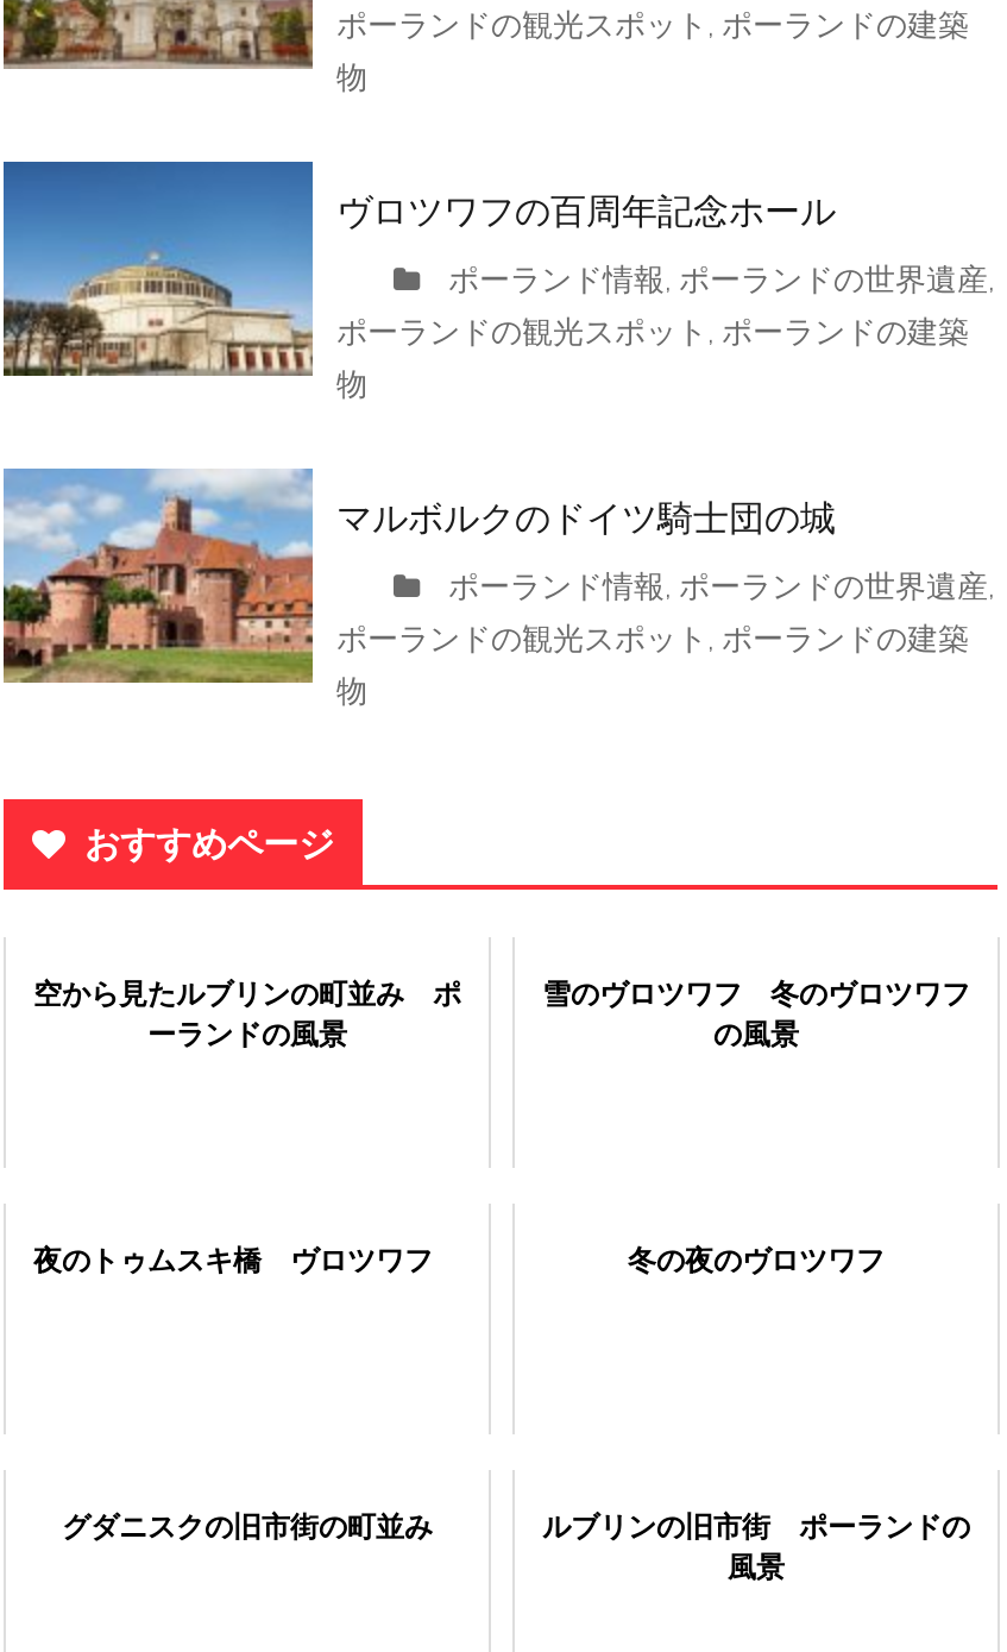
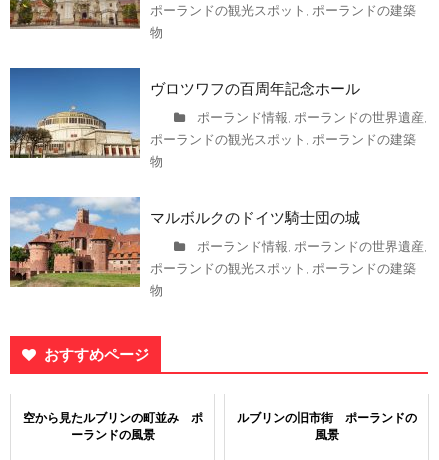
- 雪のヴロツワフ 冬のヴロツワフ
- の風景

- 夜のトゥムスキ橋 ヴロツワフ
- 冬の夜のヴロツワフ

- グダニスクの旧市街の町並み
